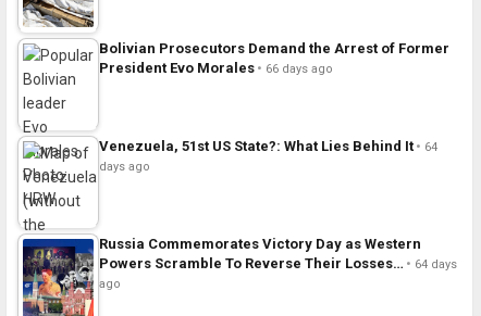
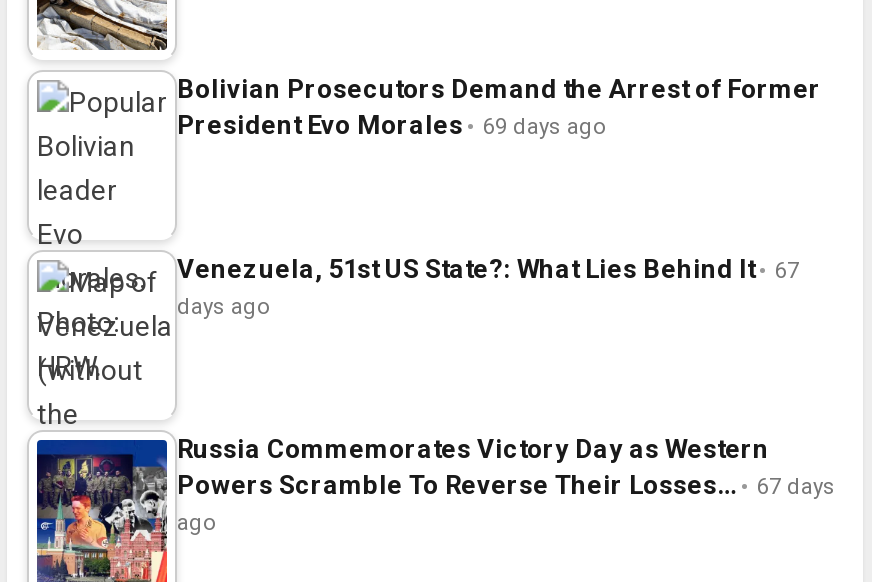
- President Evo Morales 66 days ago
+ President Evo Morales 69 days ago

- Venezuela, 51st US State?: What Lies Behind It 64
+ Venezuela, 51st US State?: What Lies Behind It 67

- Powers Scramble To Reverse Their Losses… 64 days
+ Powers Scramble To Reverse Their Losses… 67 days
